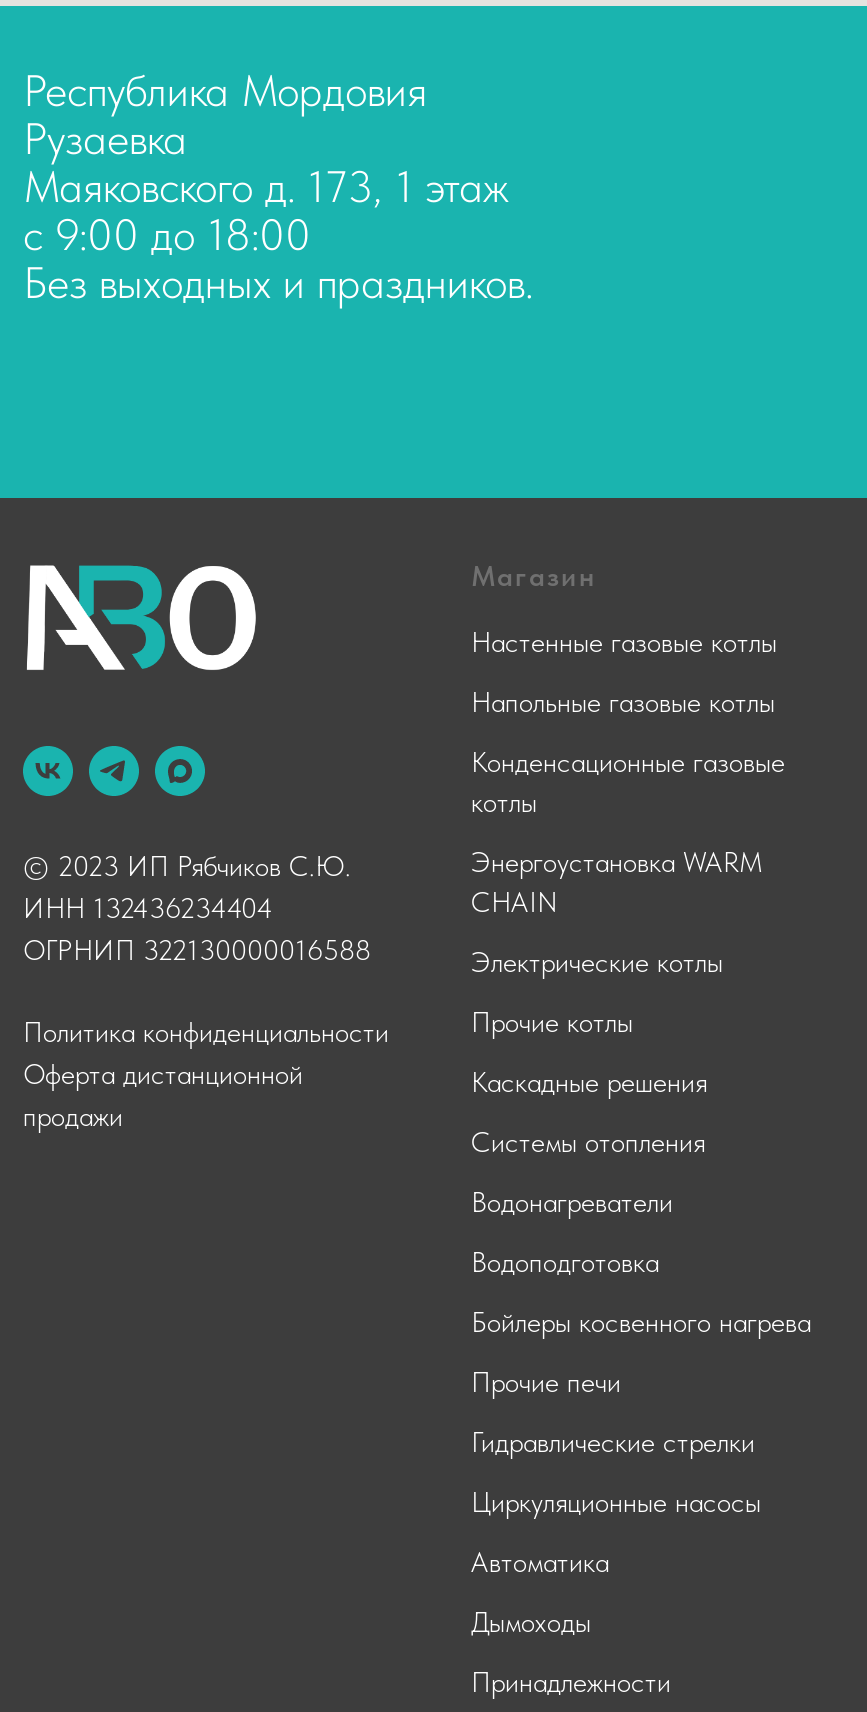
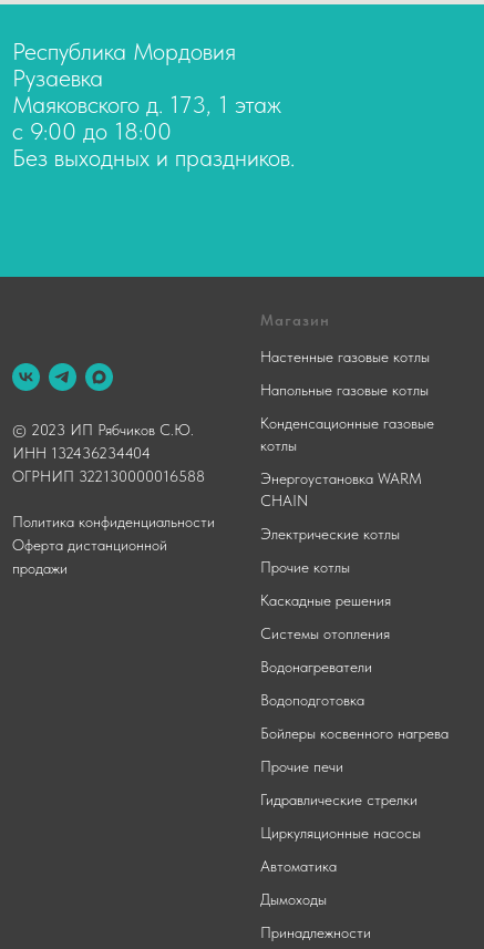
- [image]

moved up: © 2023 ИП Рябчиков С.Ю. | ИНН 132436234404 | ОГРНИП 322130000016588 | Политика конфиденциальности | Оферта дистанционной | продажи
